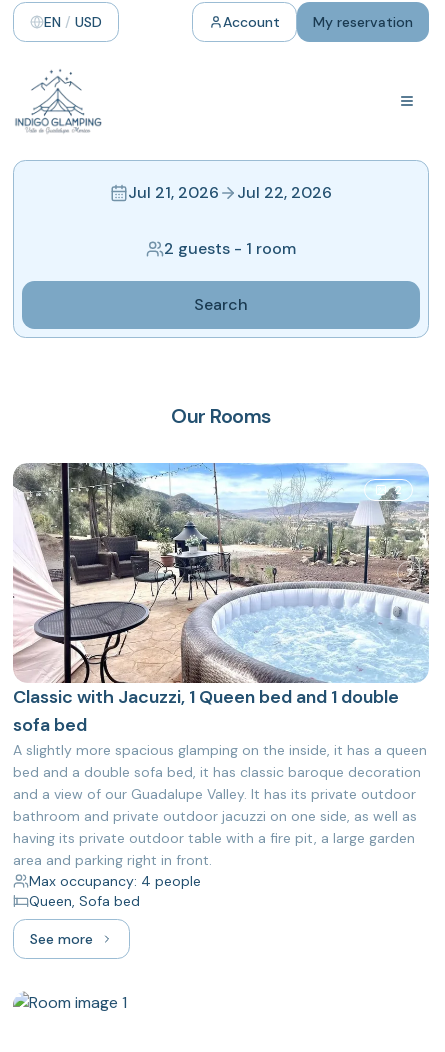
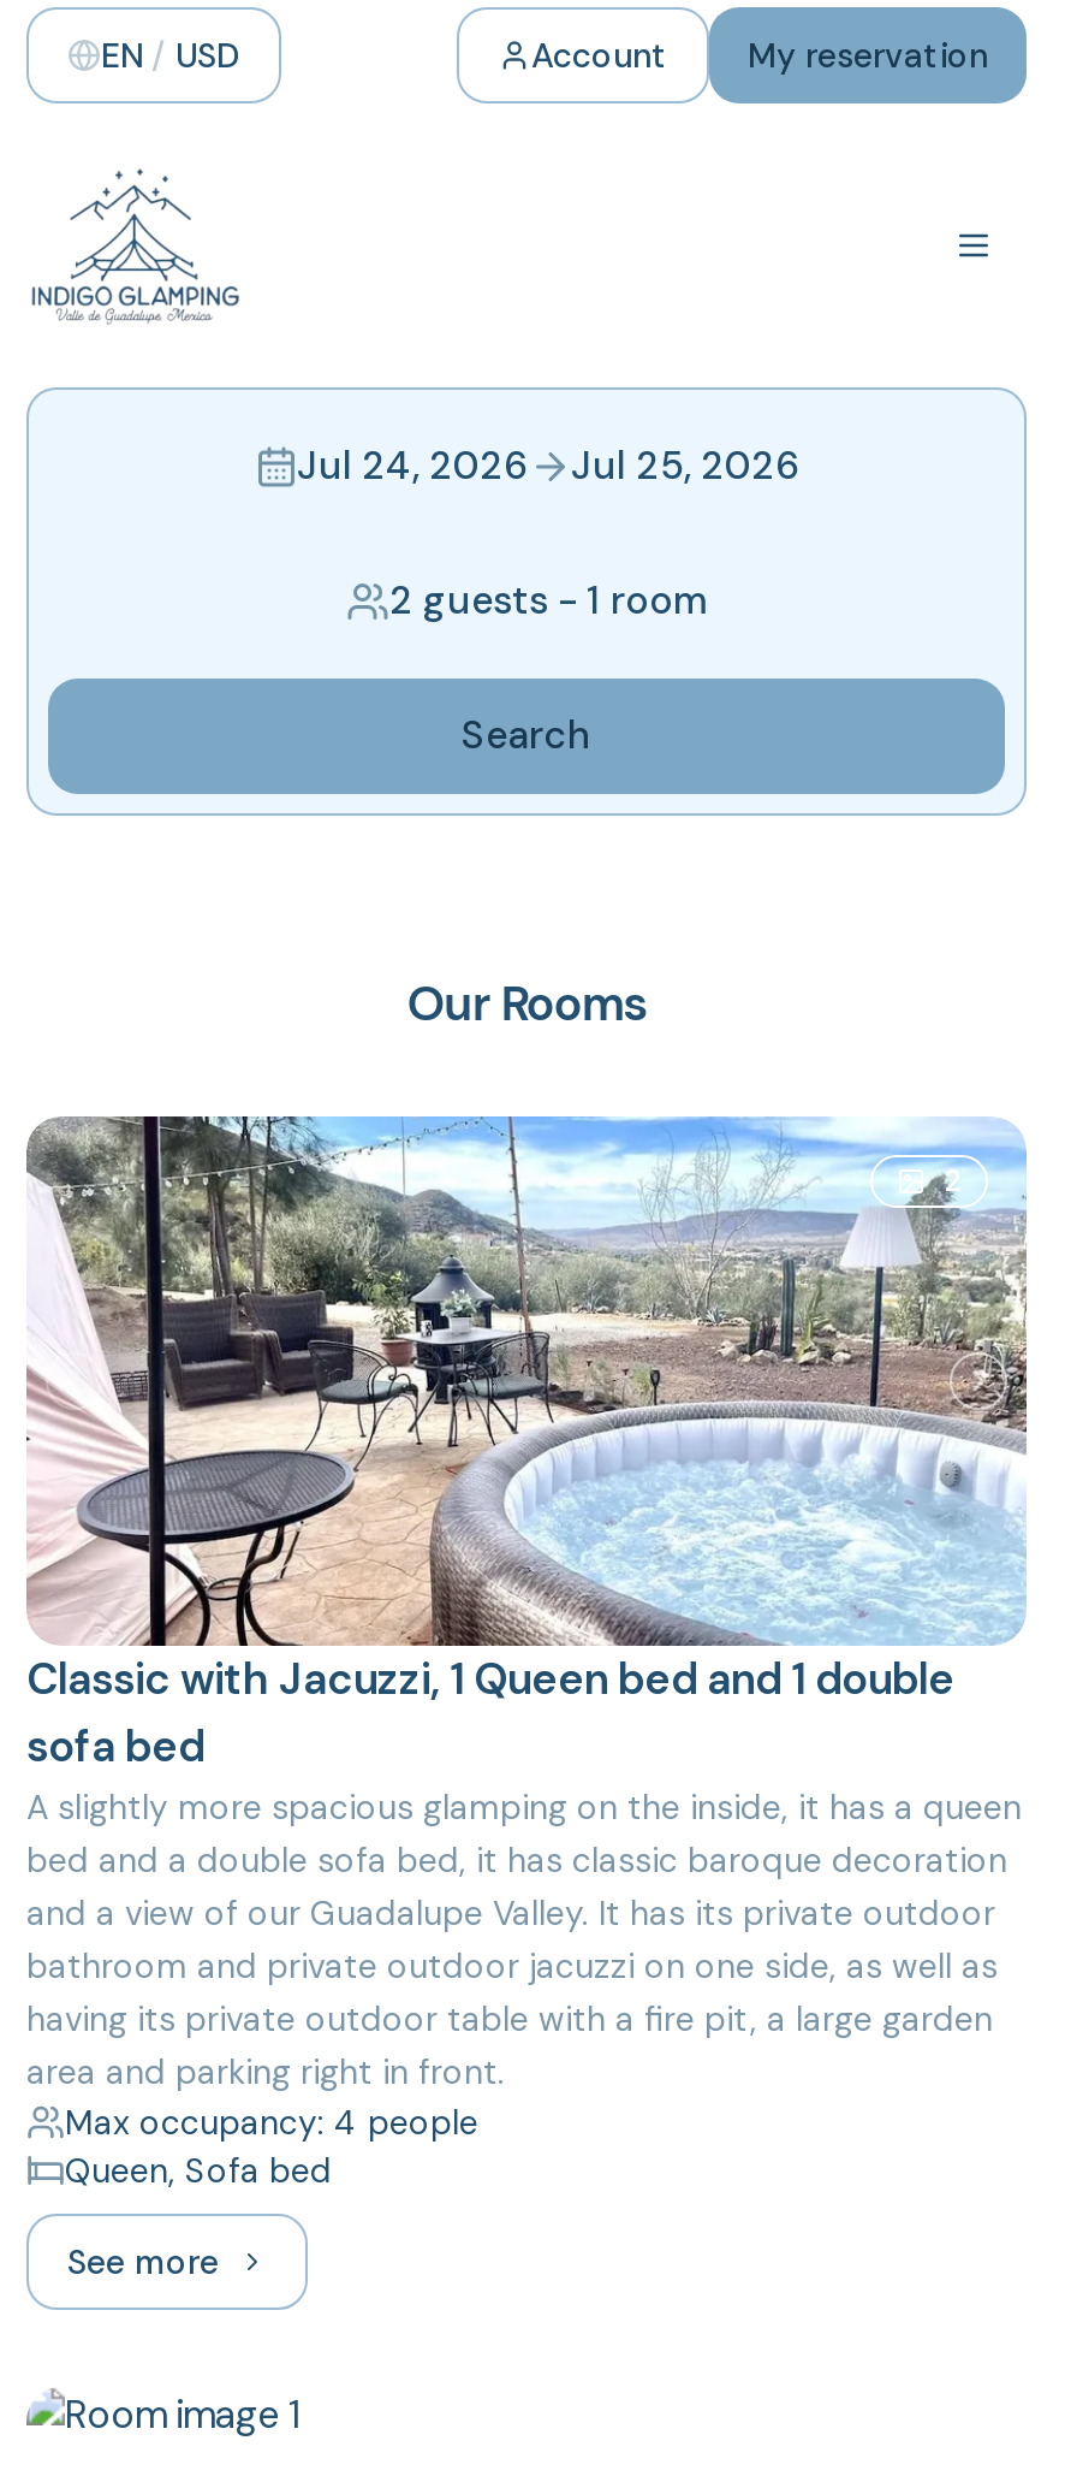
- Jul 21, 2026
+ Jul 24, 2026

- Jul 22, 2026
+ Jul 25, 2026
